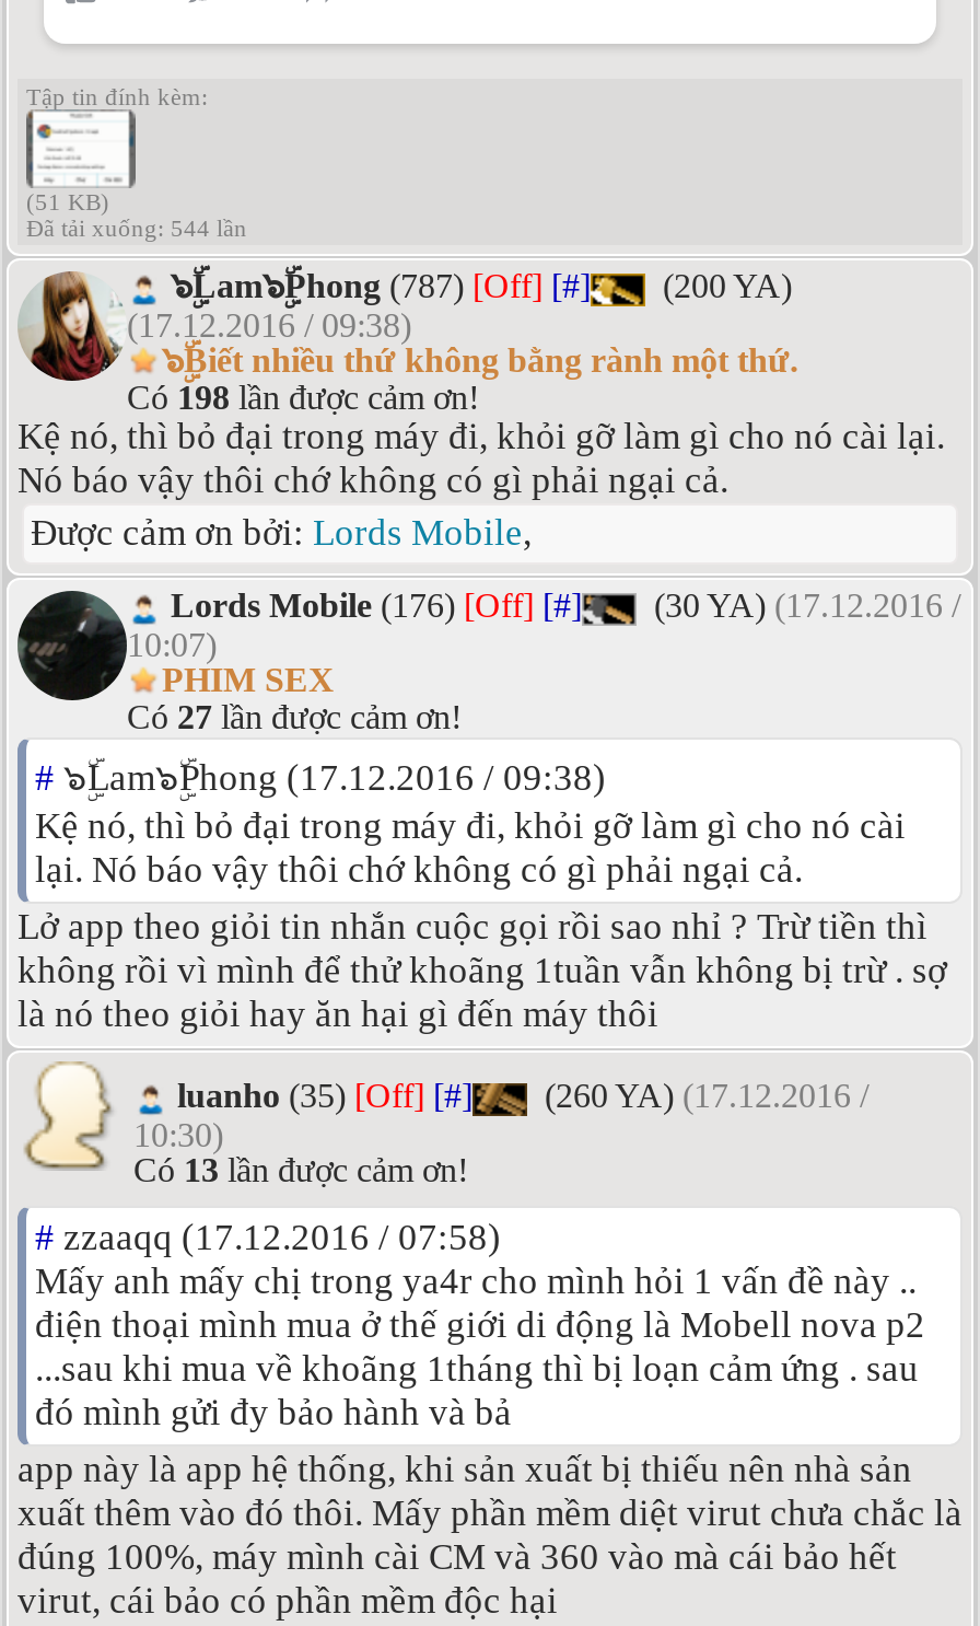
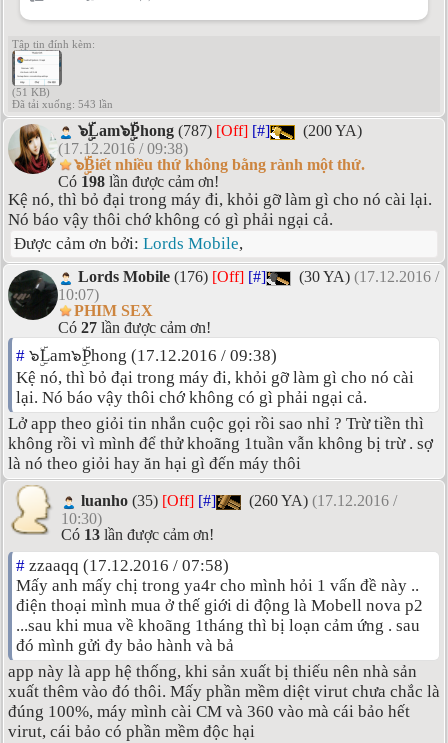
- Đã tải xuống: 544 lần
+ Đã tải xuống: 543 lần
